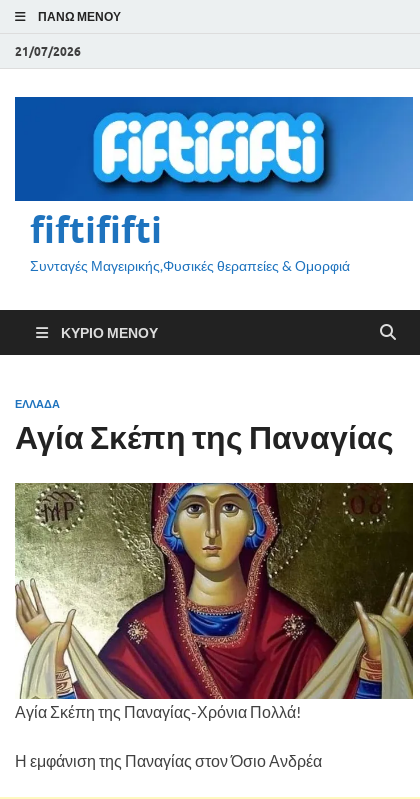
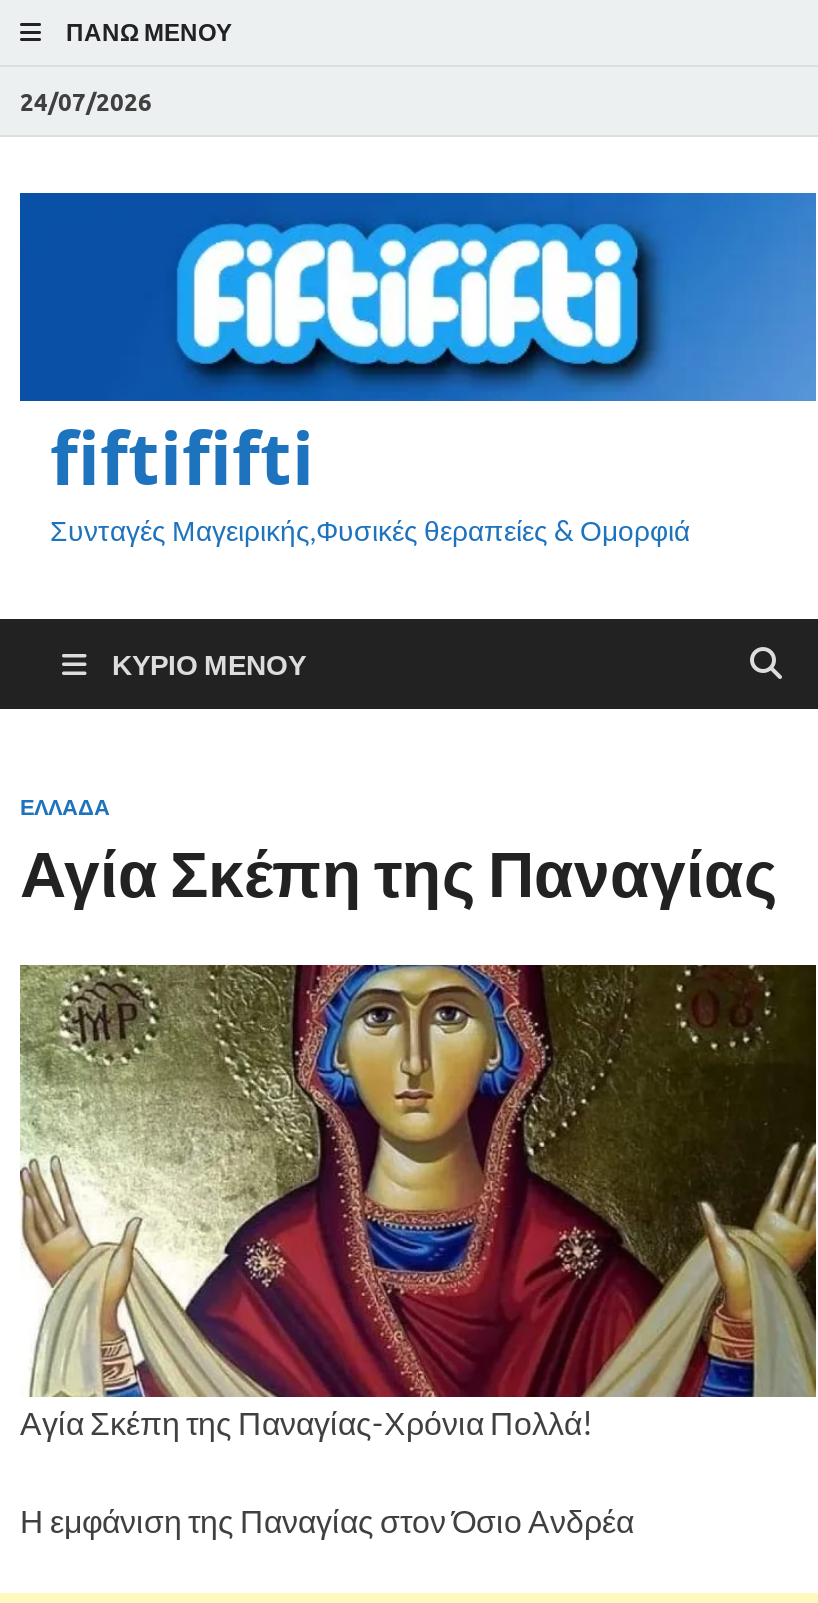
- 21/07/2026
+ 24/07/2026
